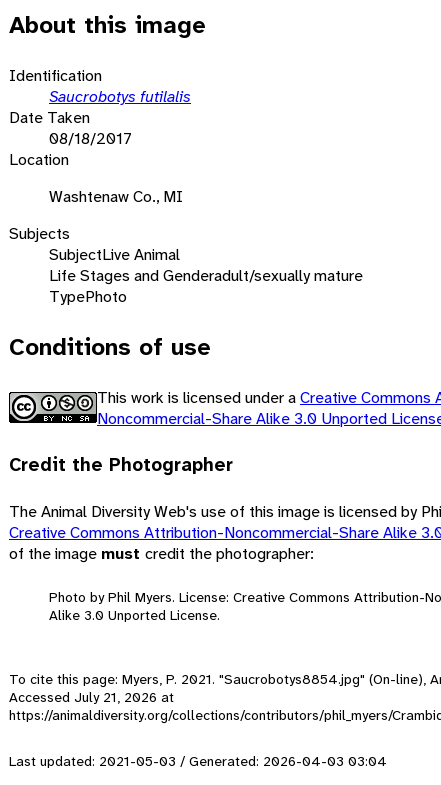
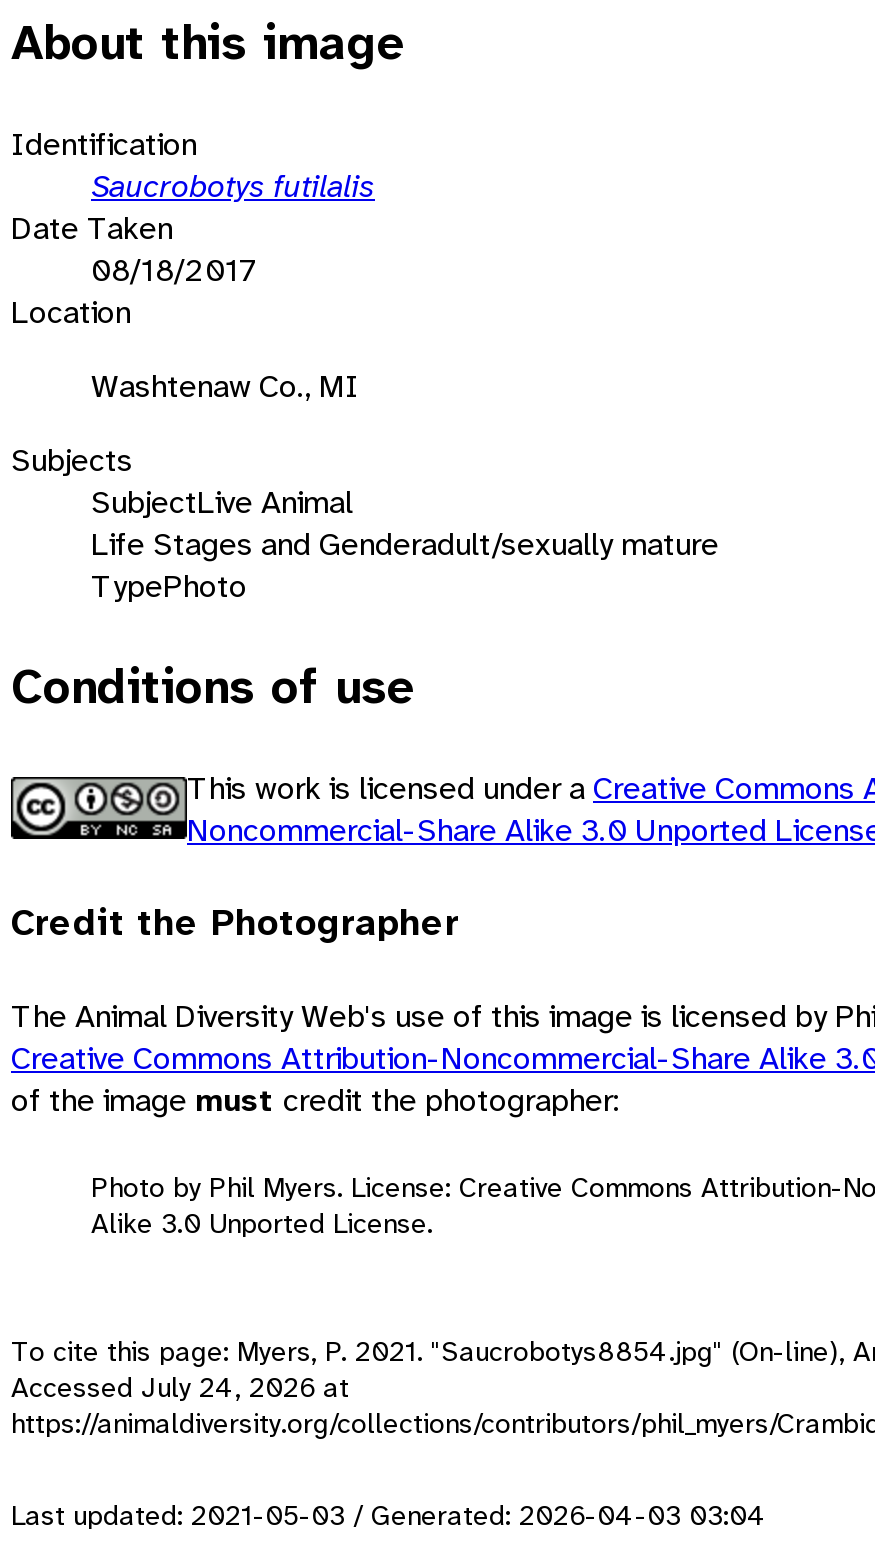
- Accessed July 21, 2026 at
+ Accessed July 24, 2026 at
